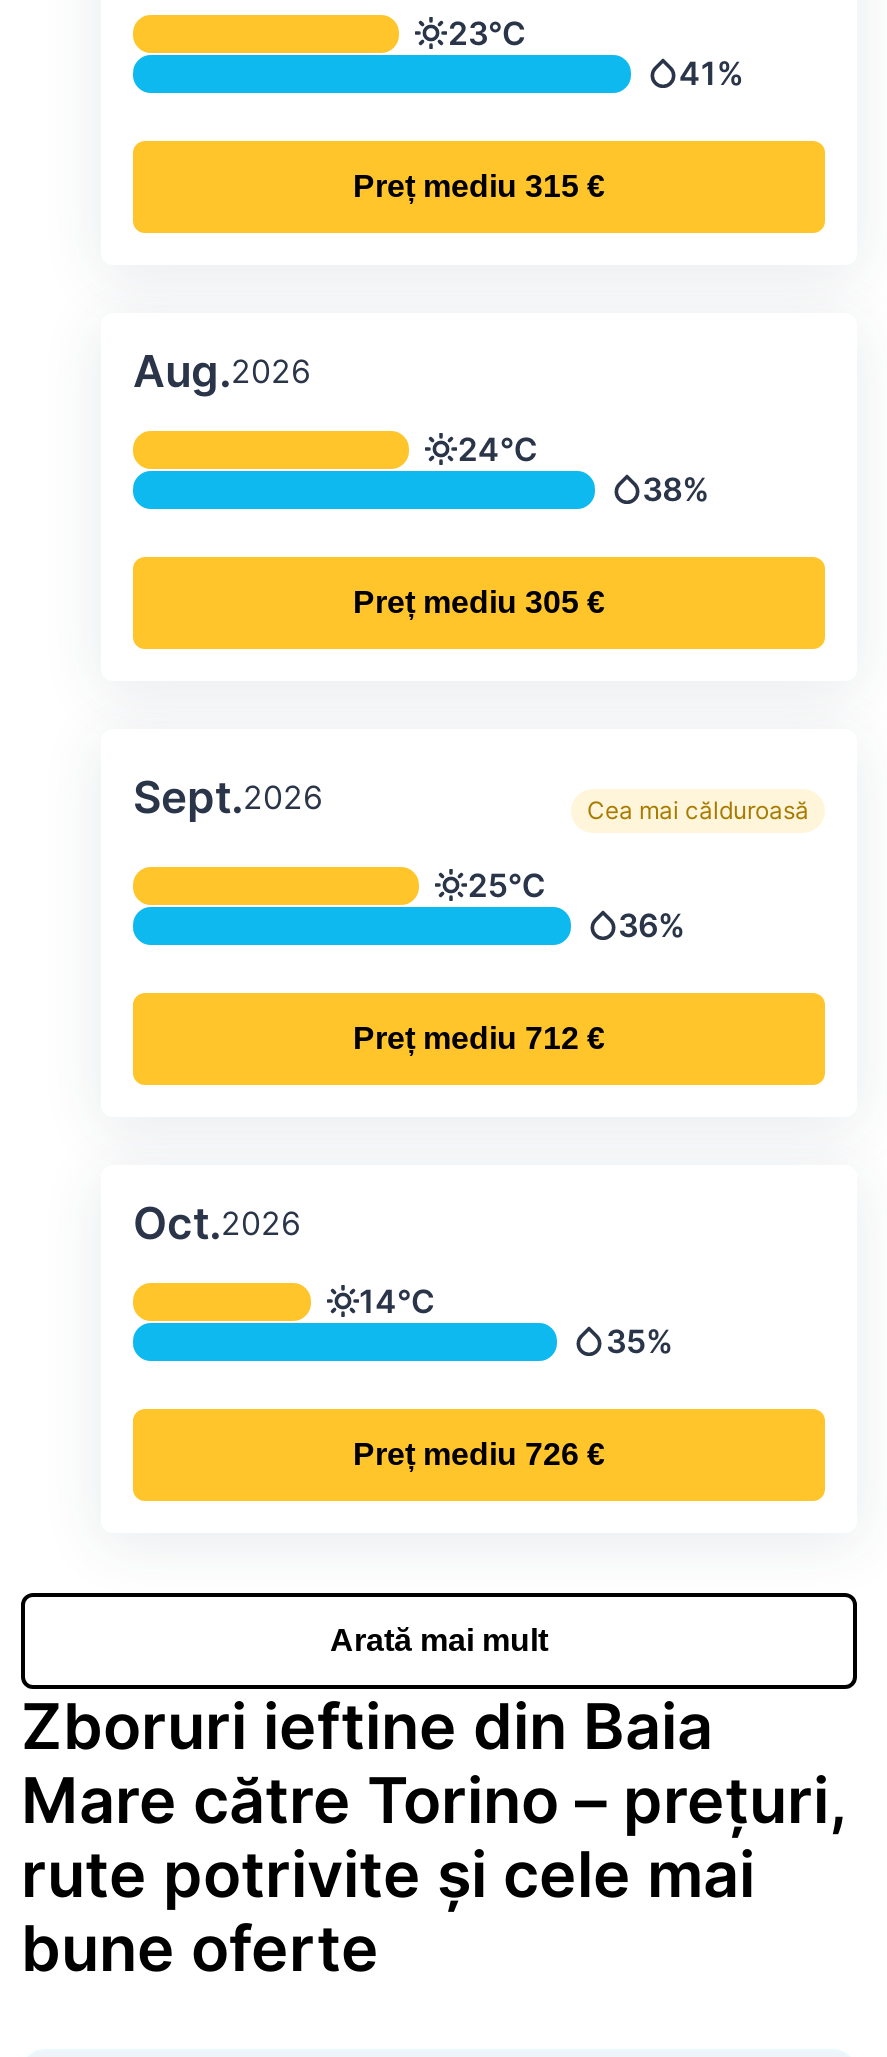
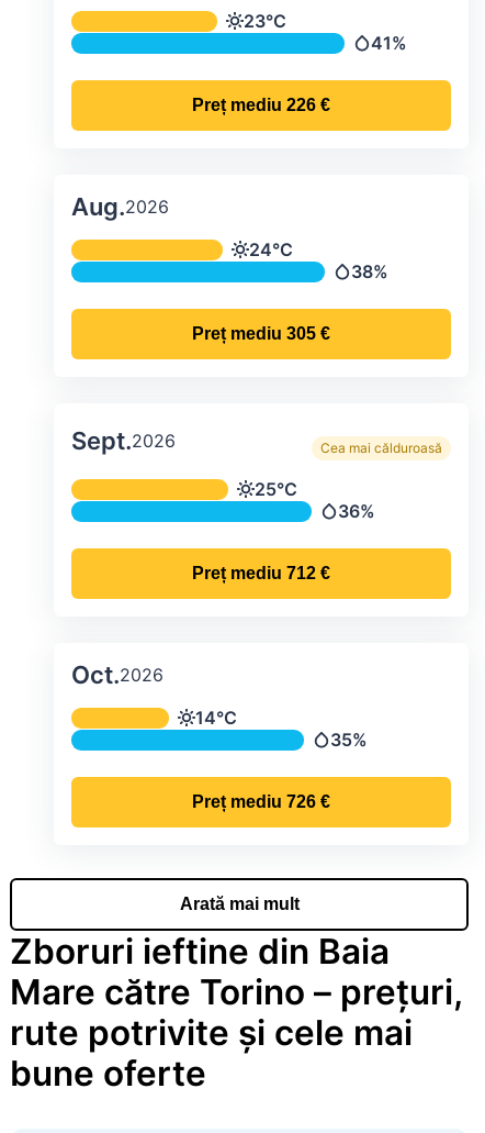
- Preț mediu 315 €
+ Preț mediu 226 €
